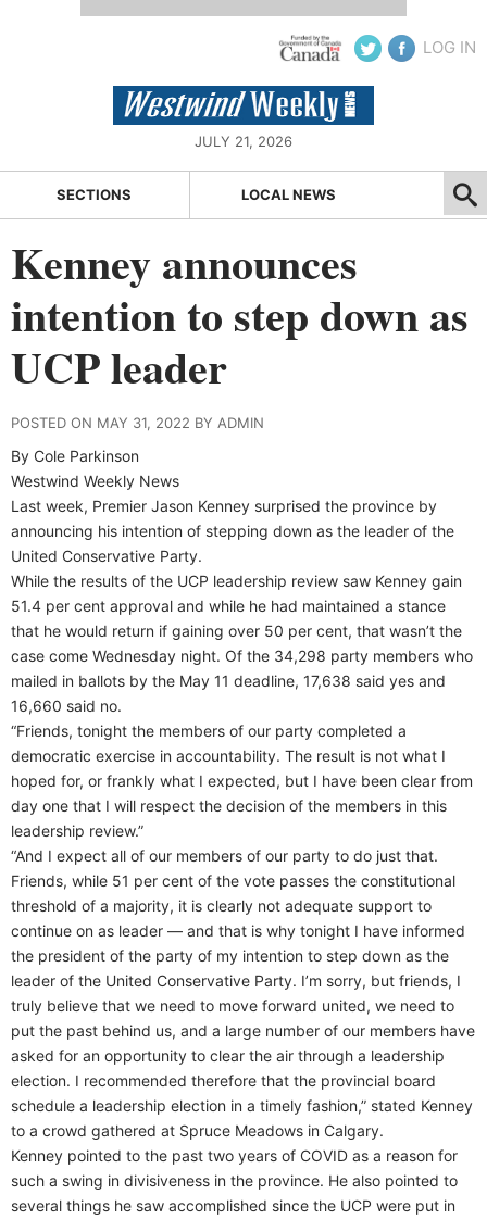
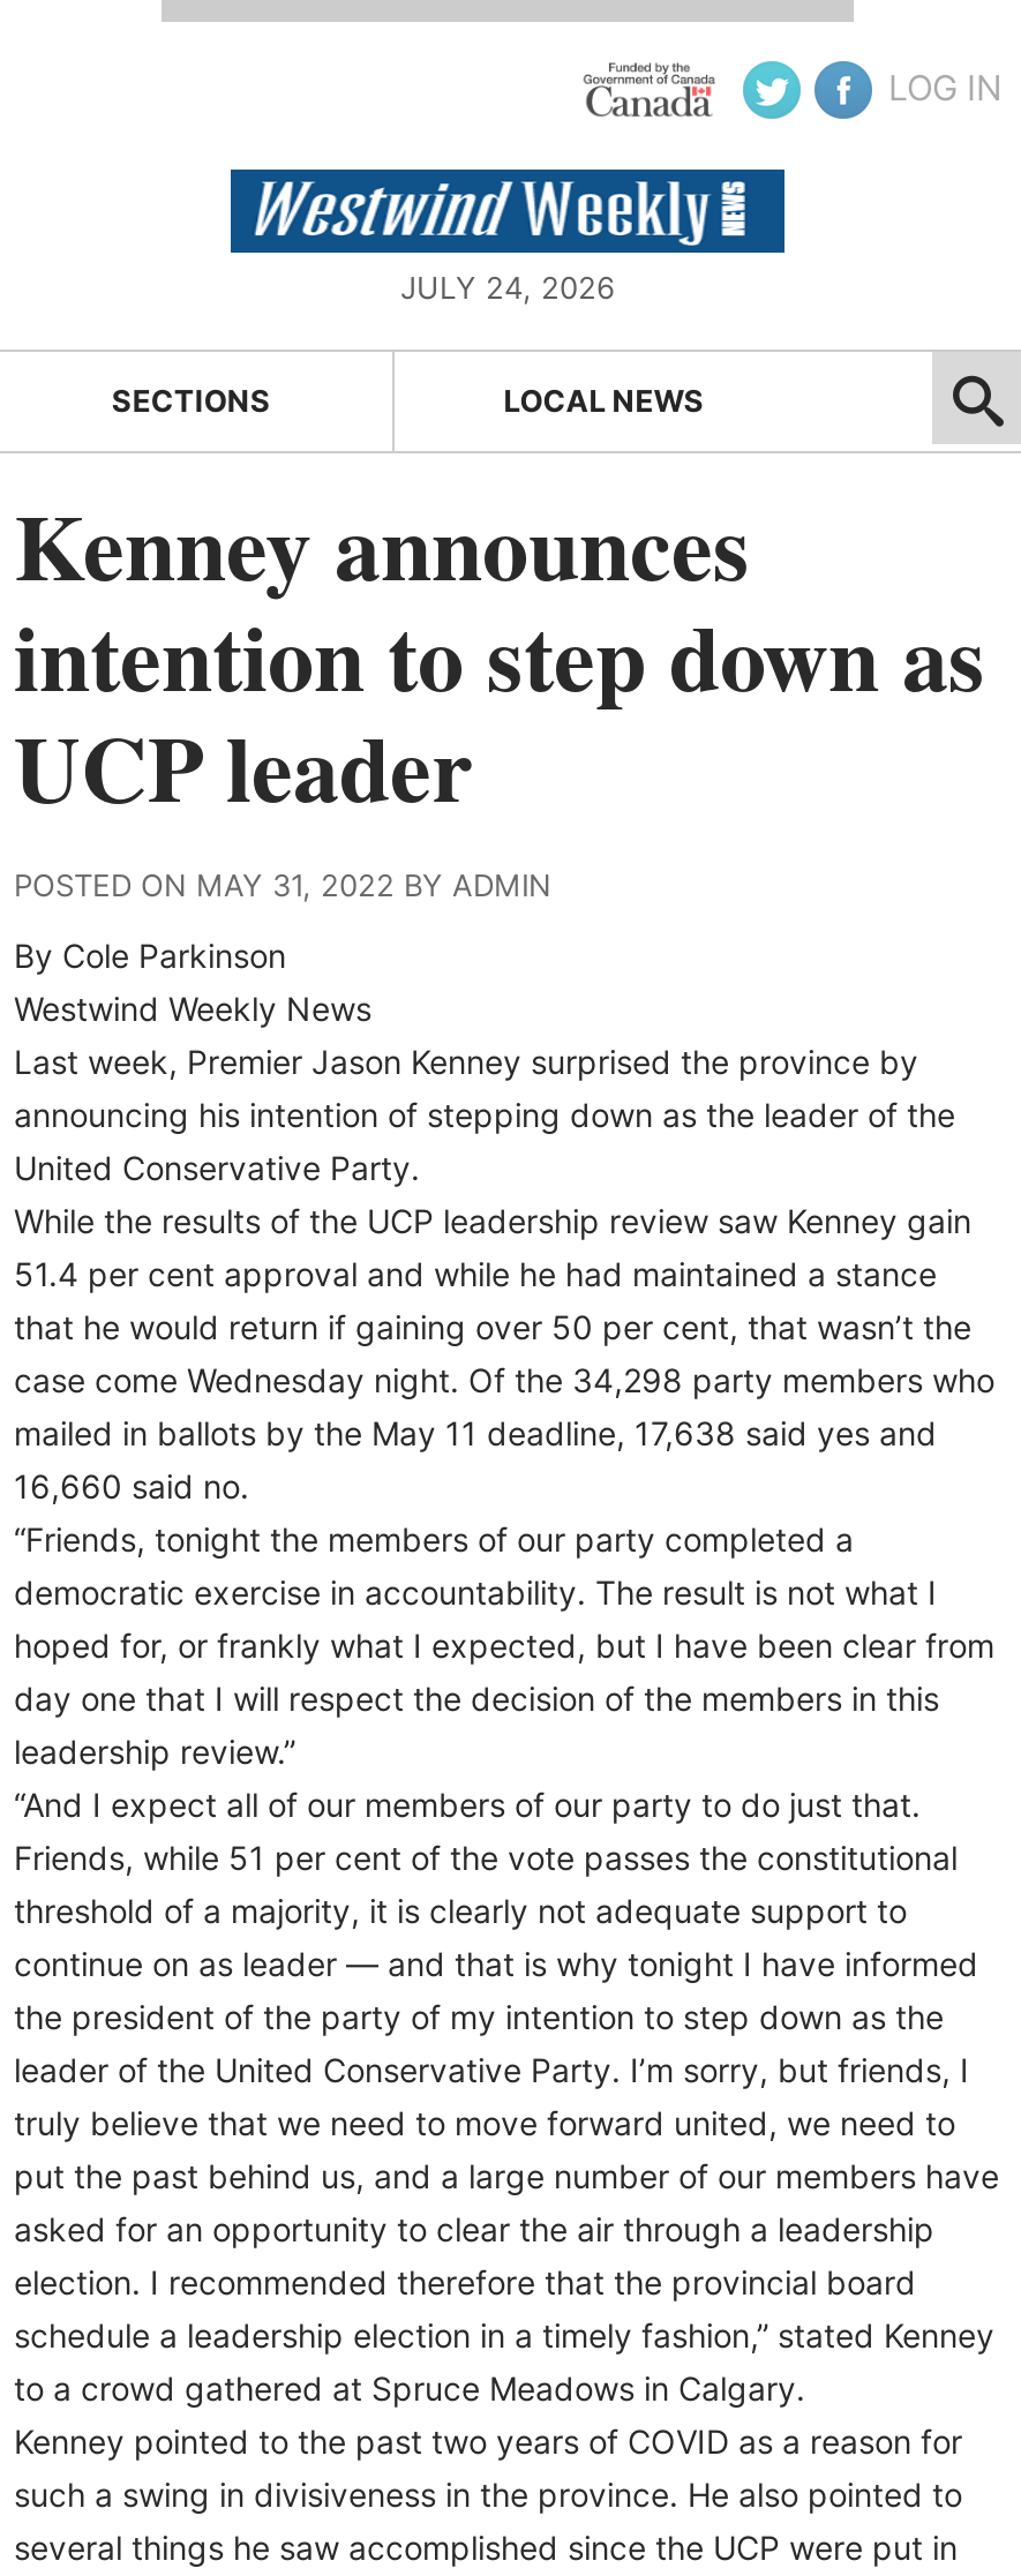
- JULY 21, 2026
+ JULY 24, 2026
